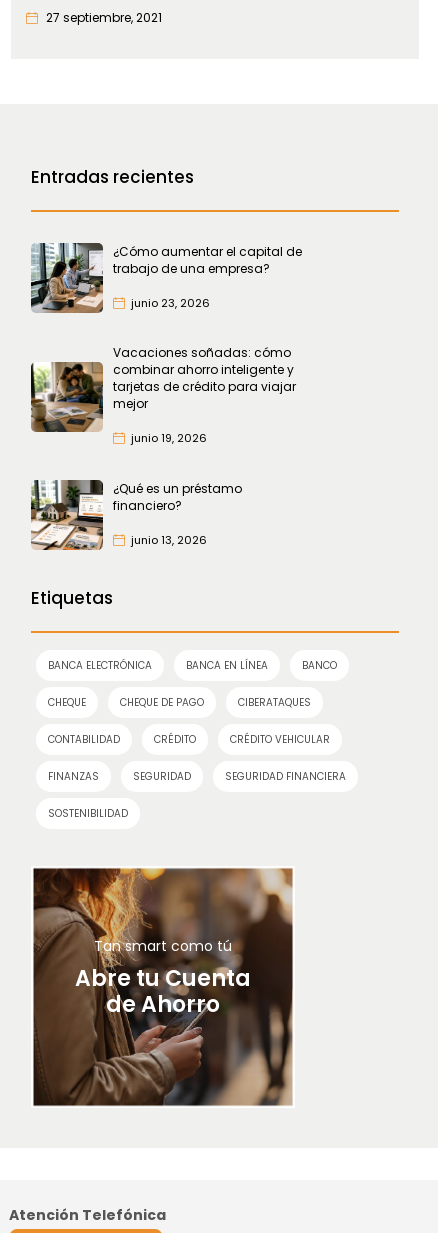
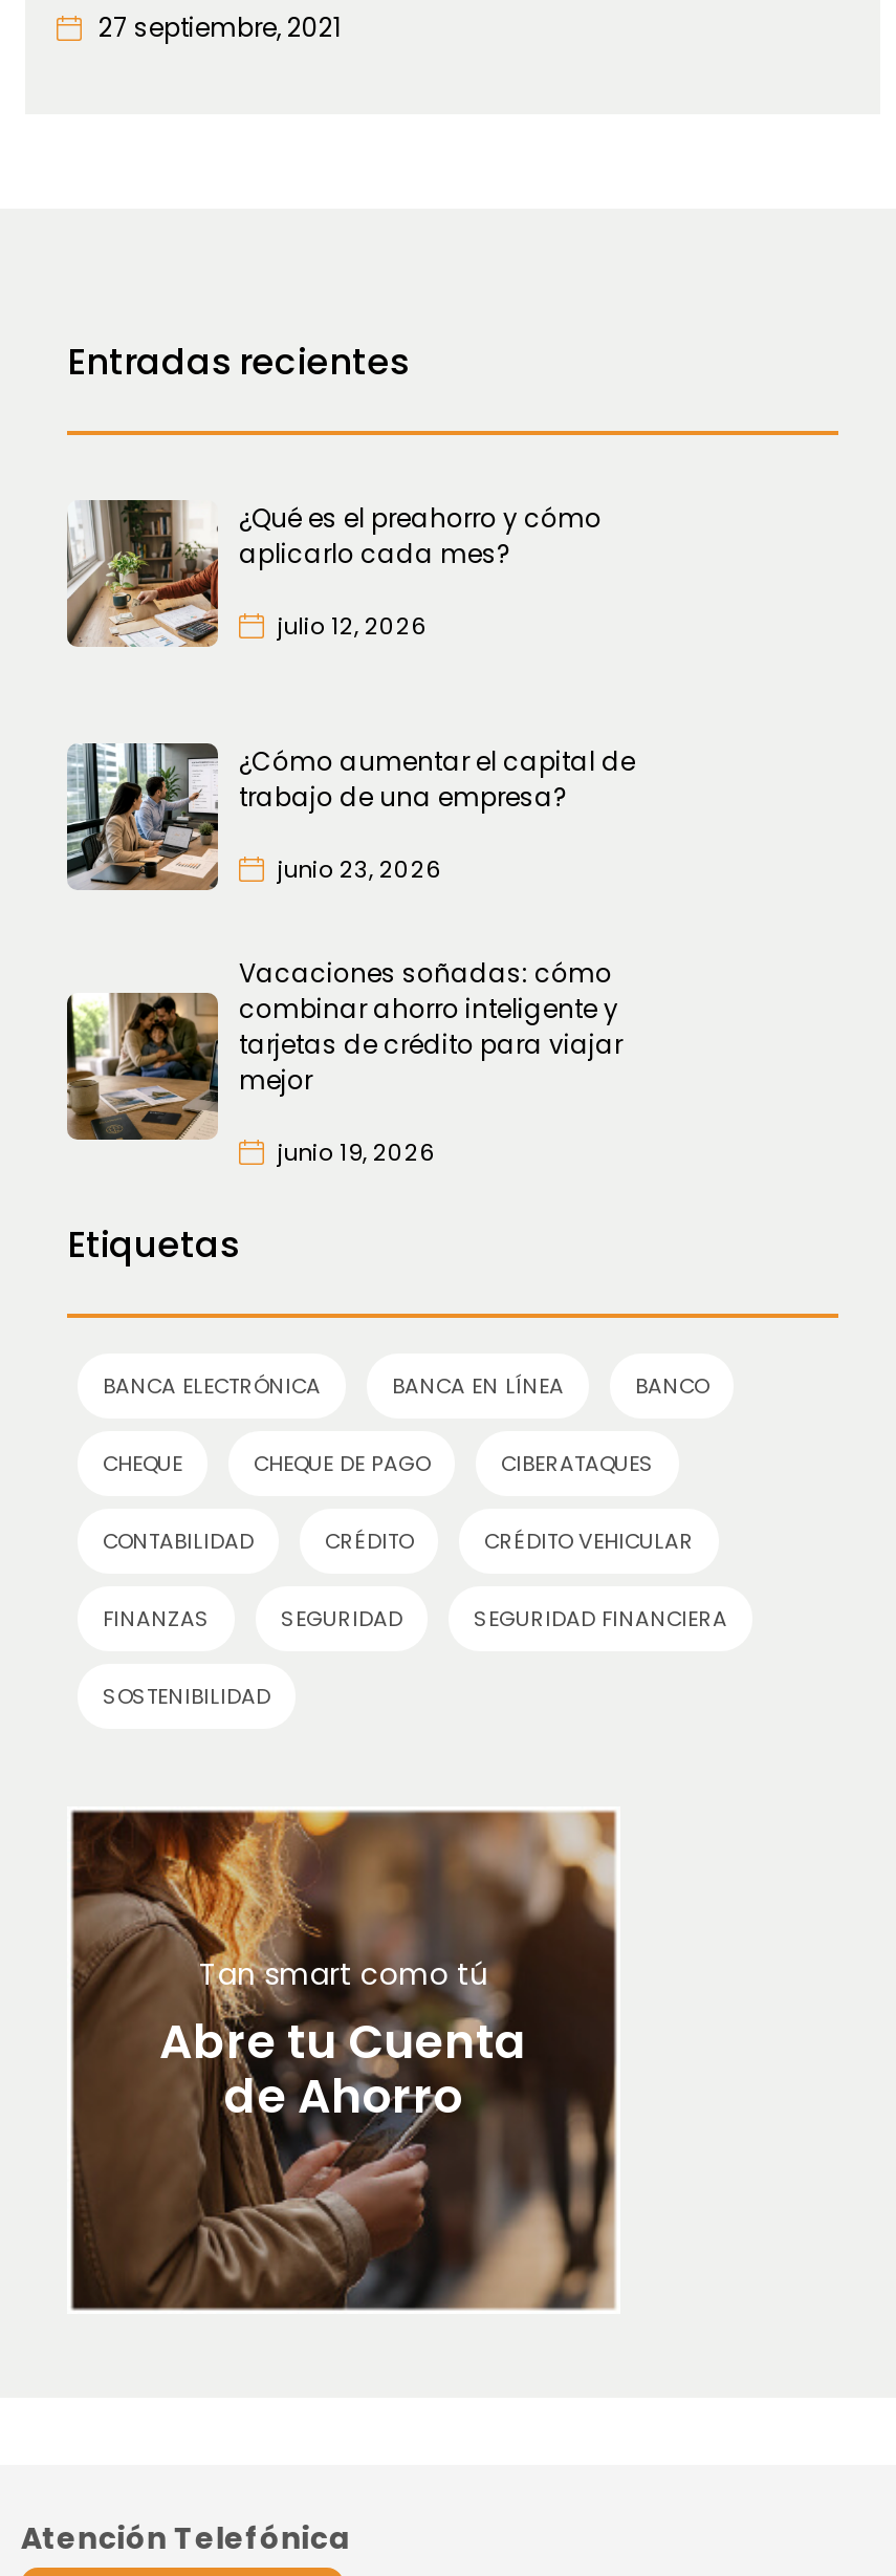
+ [image]
+ ¿Qué es el preahorro y cómo
+ aplicarlo cada mes?
+ julio 12, 2026

moved down: [image] | ¿Cómo aumentar el capital de | trabajo de una empresa? | ... | mejor | junio 19, 2026

- [image]
- ¿Qué es un préstamo
- financiero?
- junio 13, 2026
